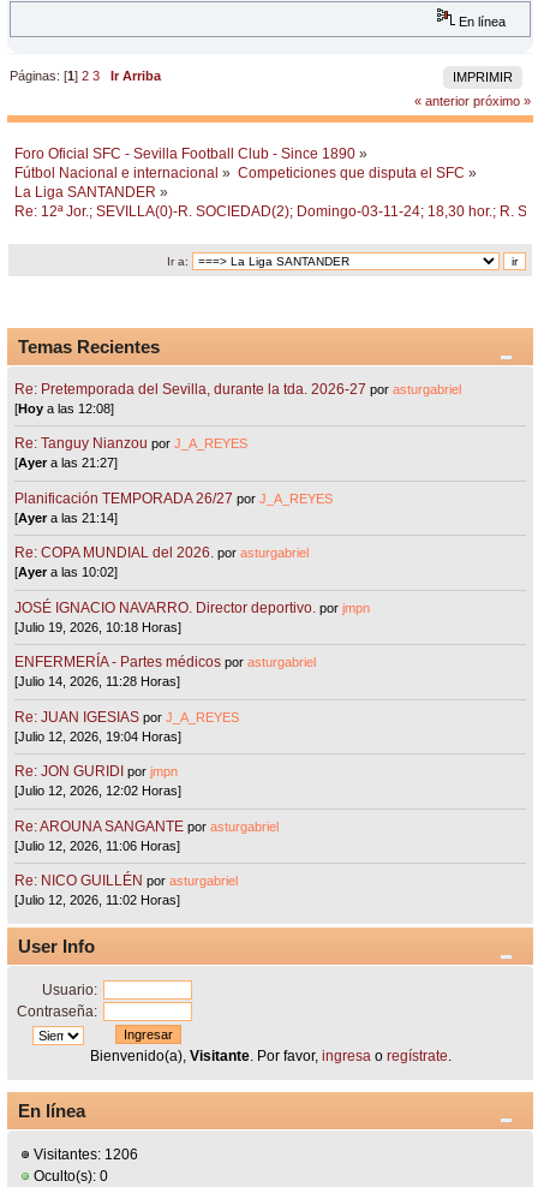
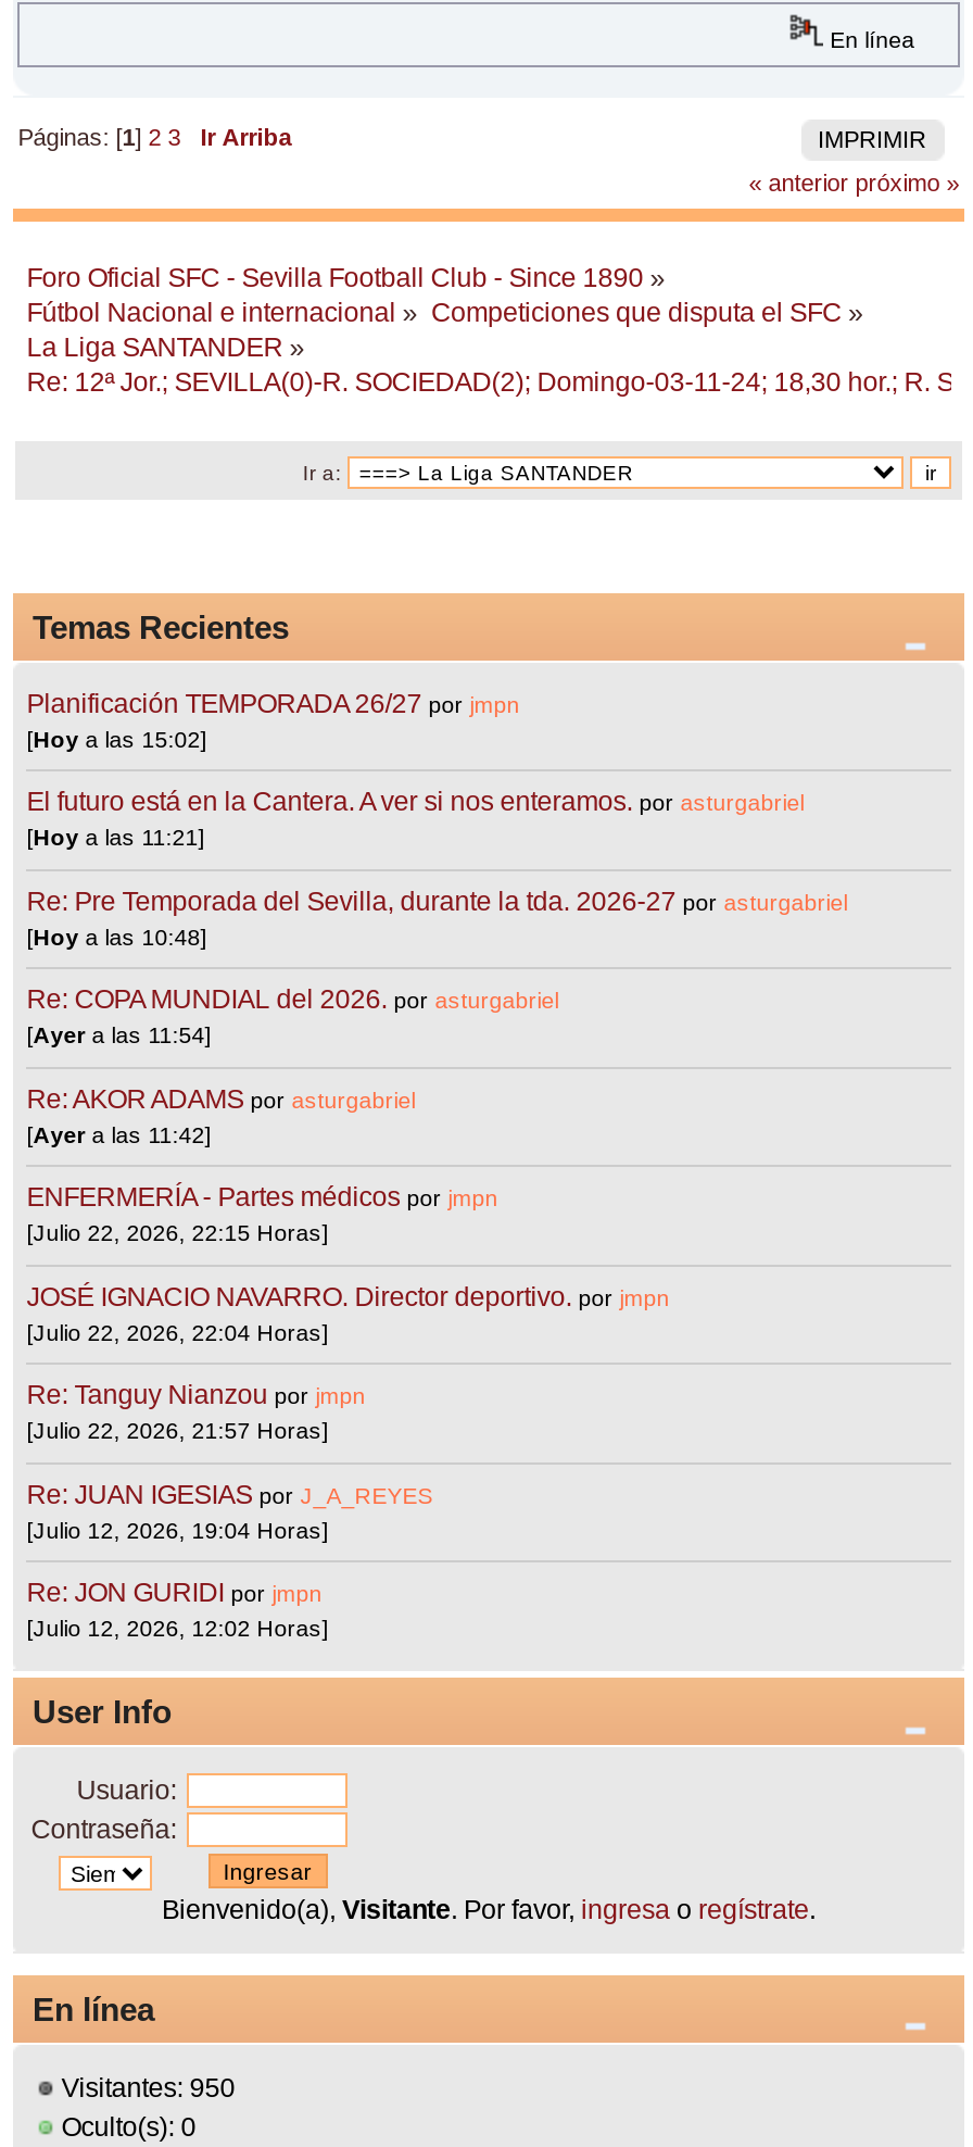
- Re: Pretemporada del Sevilla, durante la tda. 2026-27 por asturgabriel
- [Hoy a las 12:08]
+ Planificación TEMPORADA 26/27 por jmpn
+ [Hoy a las 15:02]

- Re: Tanguy Nianzou por J_A_REYES
- [Ayer a las 21:27]
+ El futuro está en la Cantera. A ver si nos enteramos. por asturgabriel
+ [Hoy a las 11:21]

- Planificación TEMPORADA 26/27 por J_A_REYES
- [Ayer a las 21:14]
+ Re: Pre Temporada del Sevilla, durante la tda. 2026-27 por asturgabriel
+ [Hoy a las 10:48]

- [Ayer a las 10:02]
+ [Ayer a las 11:54]
+ Re: AKOR ADAMS por asturgabriel
+ [Ayer a las 11:42]
+ ENFERMERÍA - Partes médicos por jmpn
+ [Julio 22, 2026, 22:15 Horas]

moved down: JOSÉ IGNACIO NAVARRO. Director deportivo. por jmpn

- [Julio 19, 2026, 10:18 Horas]
+ [Julio 22, 2026, 22:04 Horas]

- ENFERMERÍA - Partes médicos por asturgabriel
- [Julio 14, 2026, 11:28 Horas]
+ Re: Tanguy Nianzou por jmpn
+ [Julio 22, 2026, 21:57 Horas]

moved down: Re: JUAN IGESIAS por J_A_REYES | [Julio 12, 2026, 19:04 Horas] | Re: JON GURIDI por jmpn | [Julio 12, 2026, 12:02 Horas]

- Re: AROUNA SANGANTE por asturgabriel
- [Julio 12, 2026, 11:06 Horas]
- Re: NICO GUILLÉN por asturgabriel
- [Julio 12, 2026, 11:02 Horas]

- Visitantes: 1206
+ Visitantes: 950
